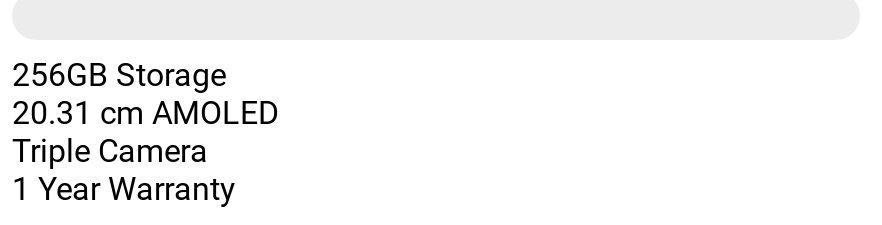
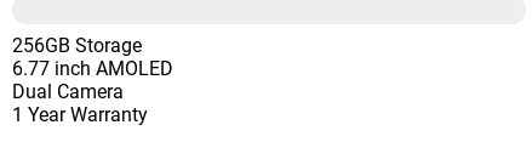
- 20.31 cm AMOLED
+ 6.77 inch AMOLED

- Triple Camera
+ Dual Camera
